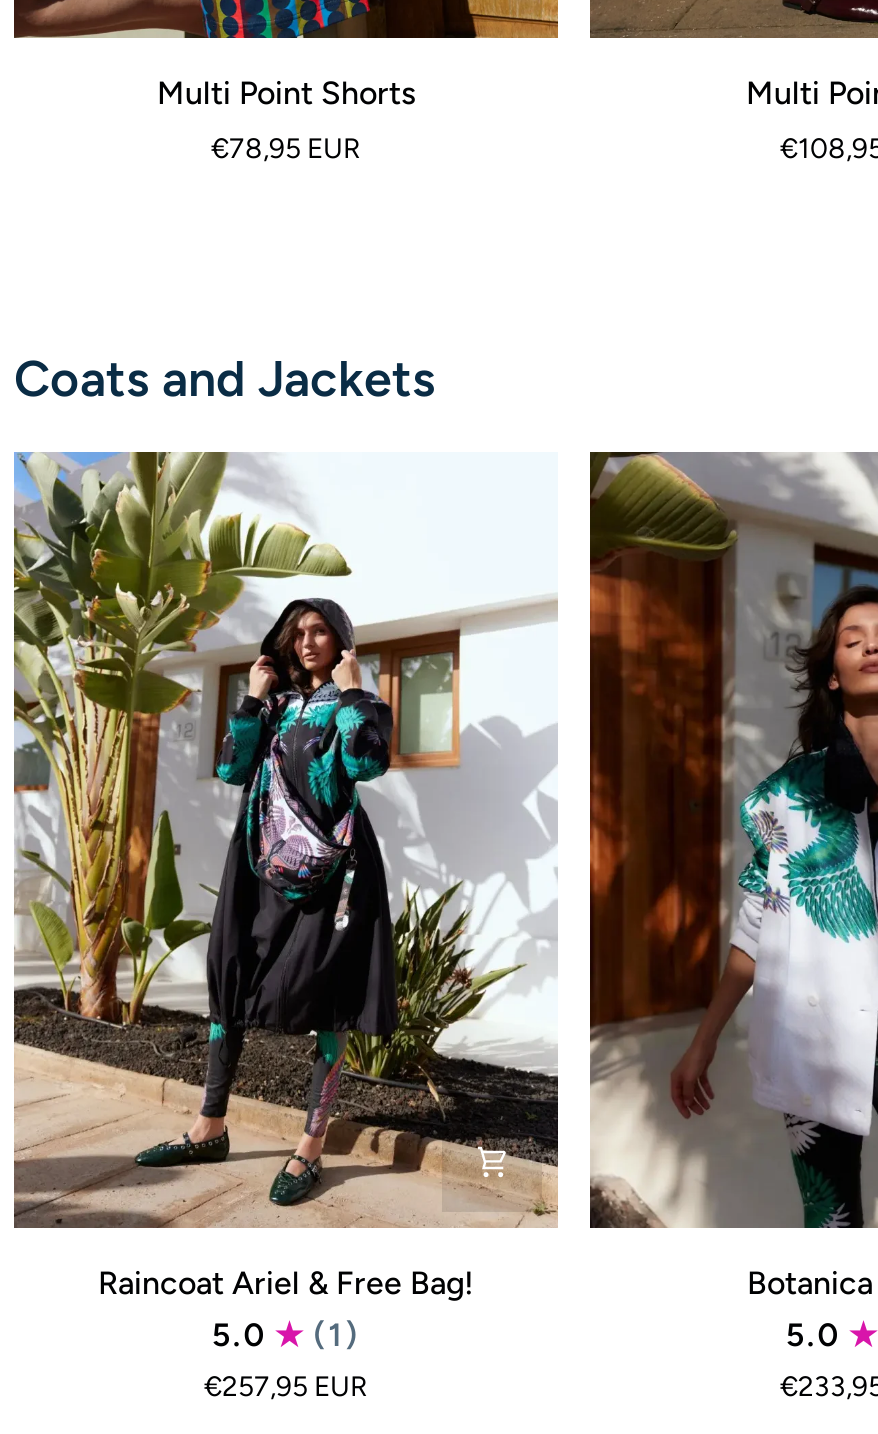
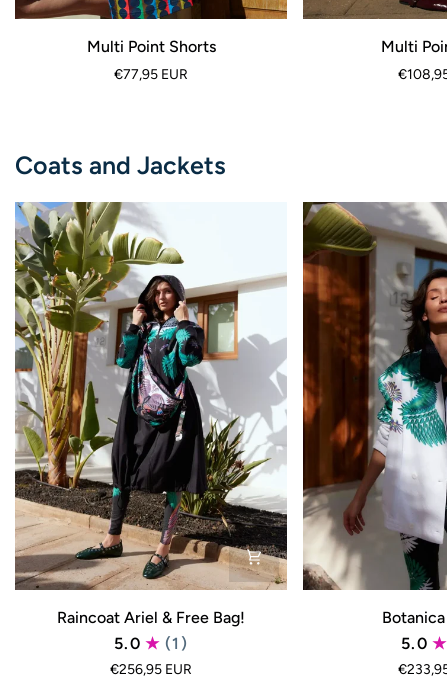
- €78,95 EUR
+ €77,95 EUR

- €257,95 EUR
+ €256,95 EUR
